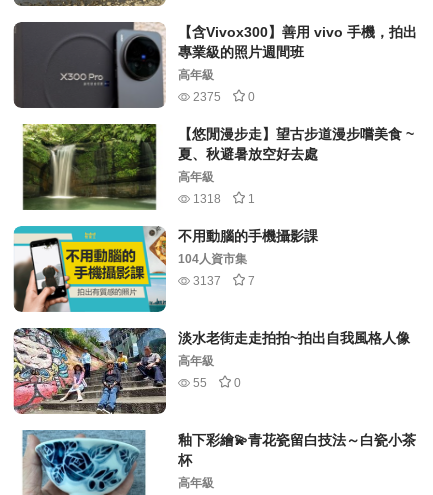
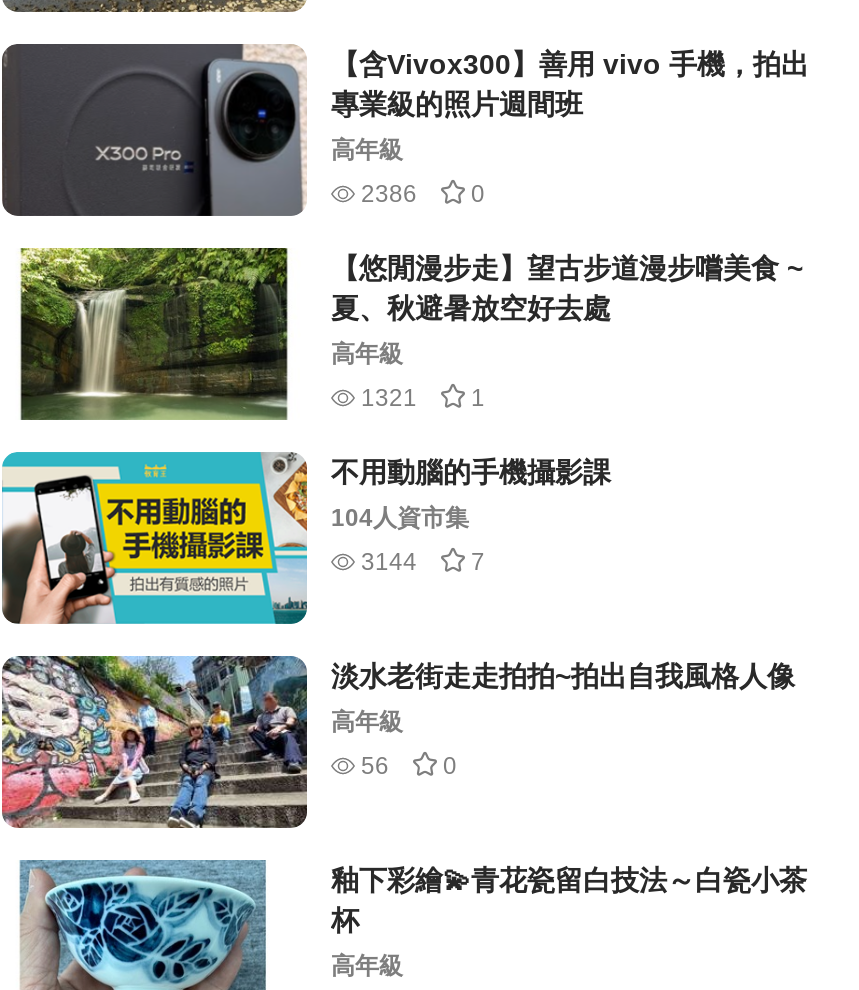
- 2375 0
+ 2386 0

- 1318 1
+ 1321 1

- 3137 7
+ 3144 7

- 55 0
+ 56 0
